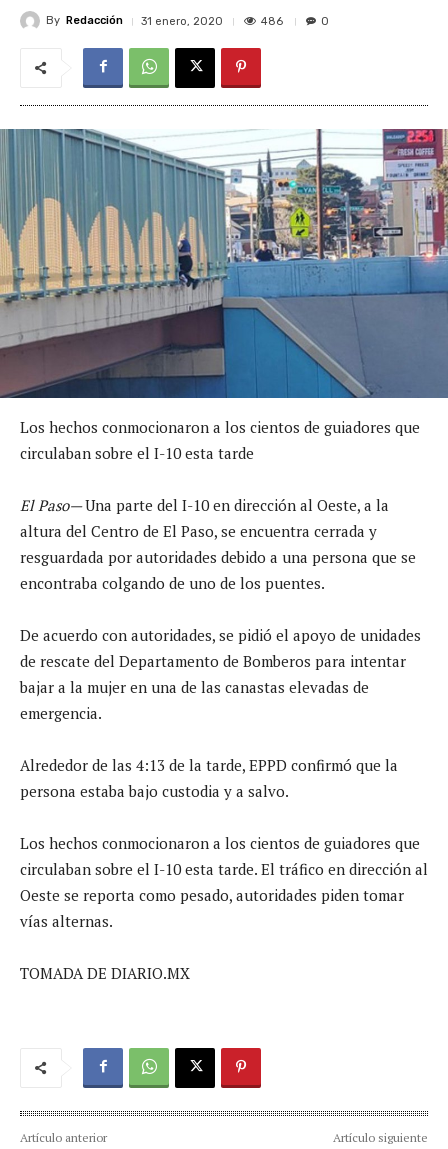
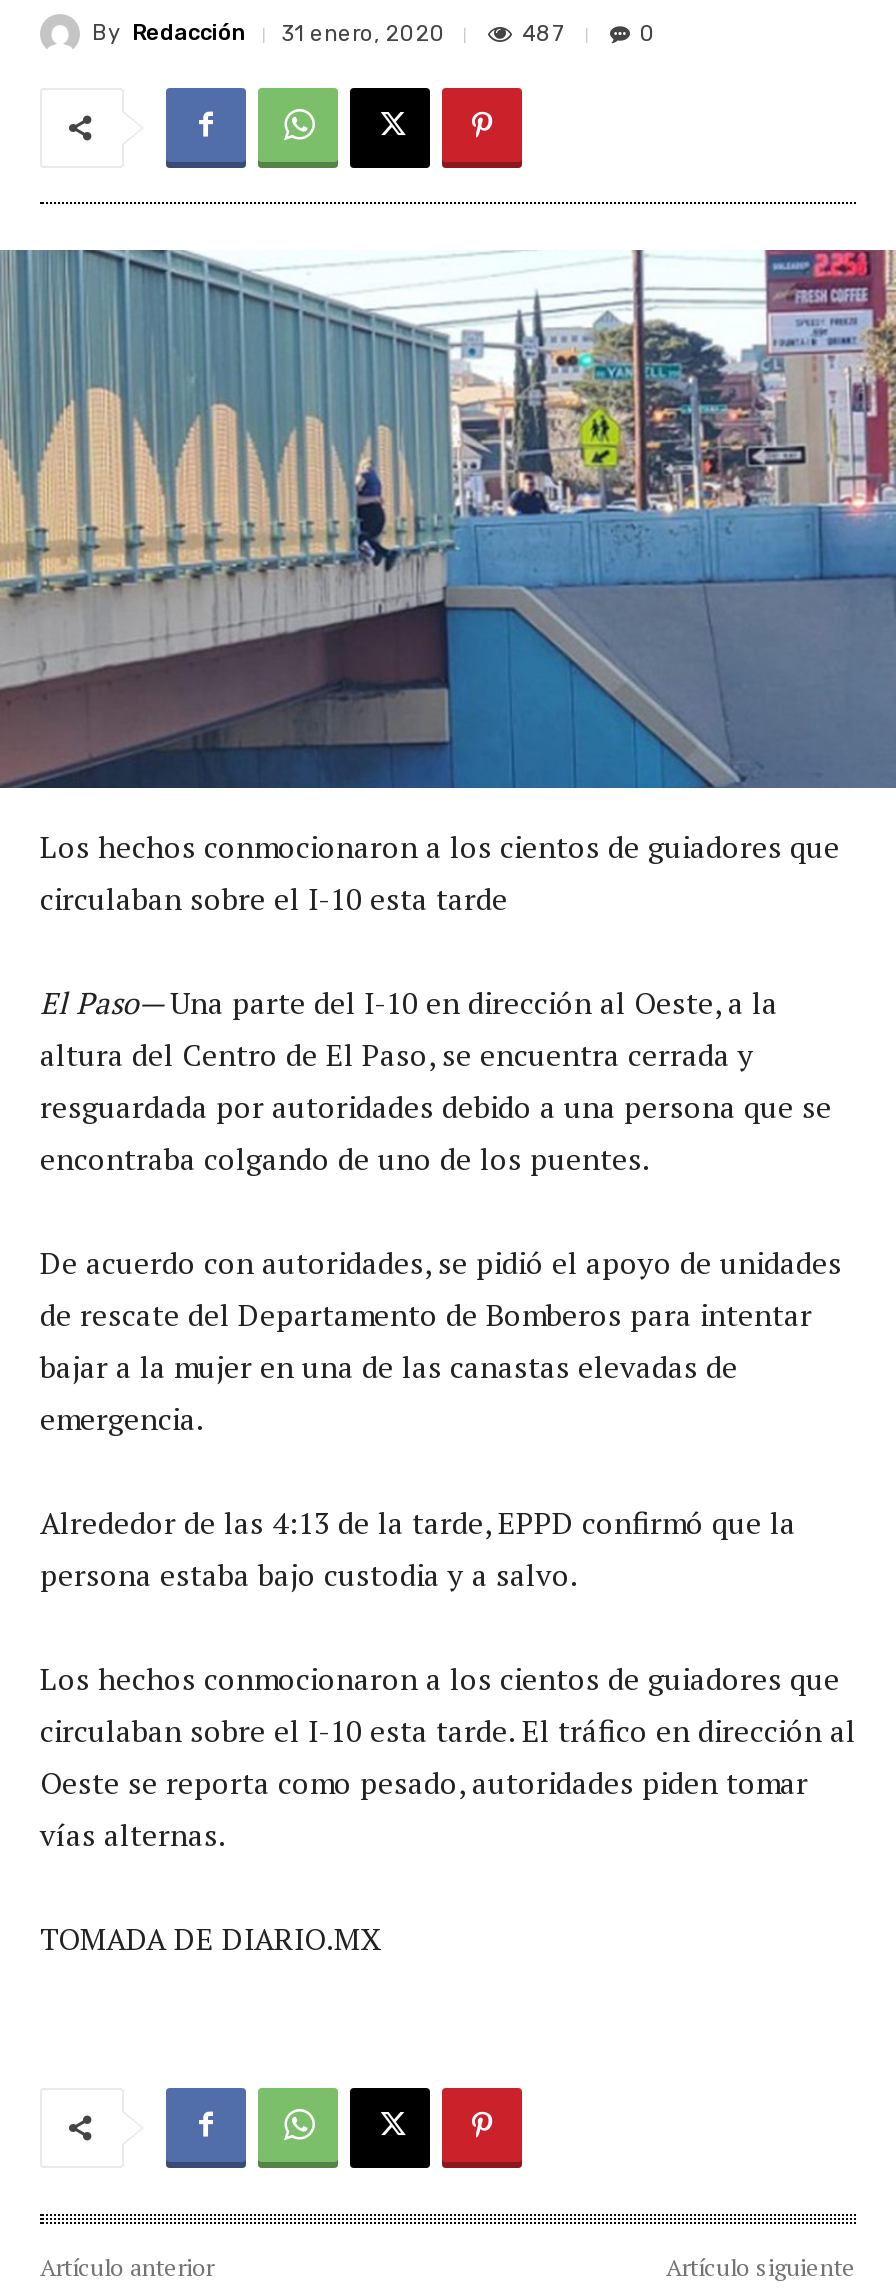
- 486
+ 487
